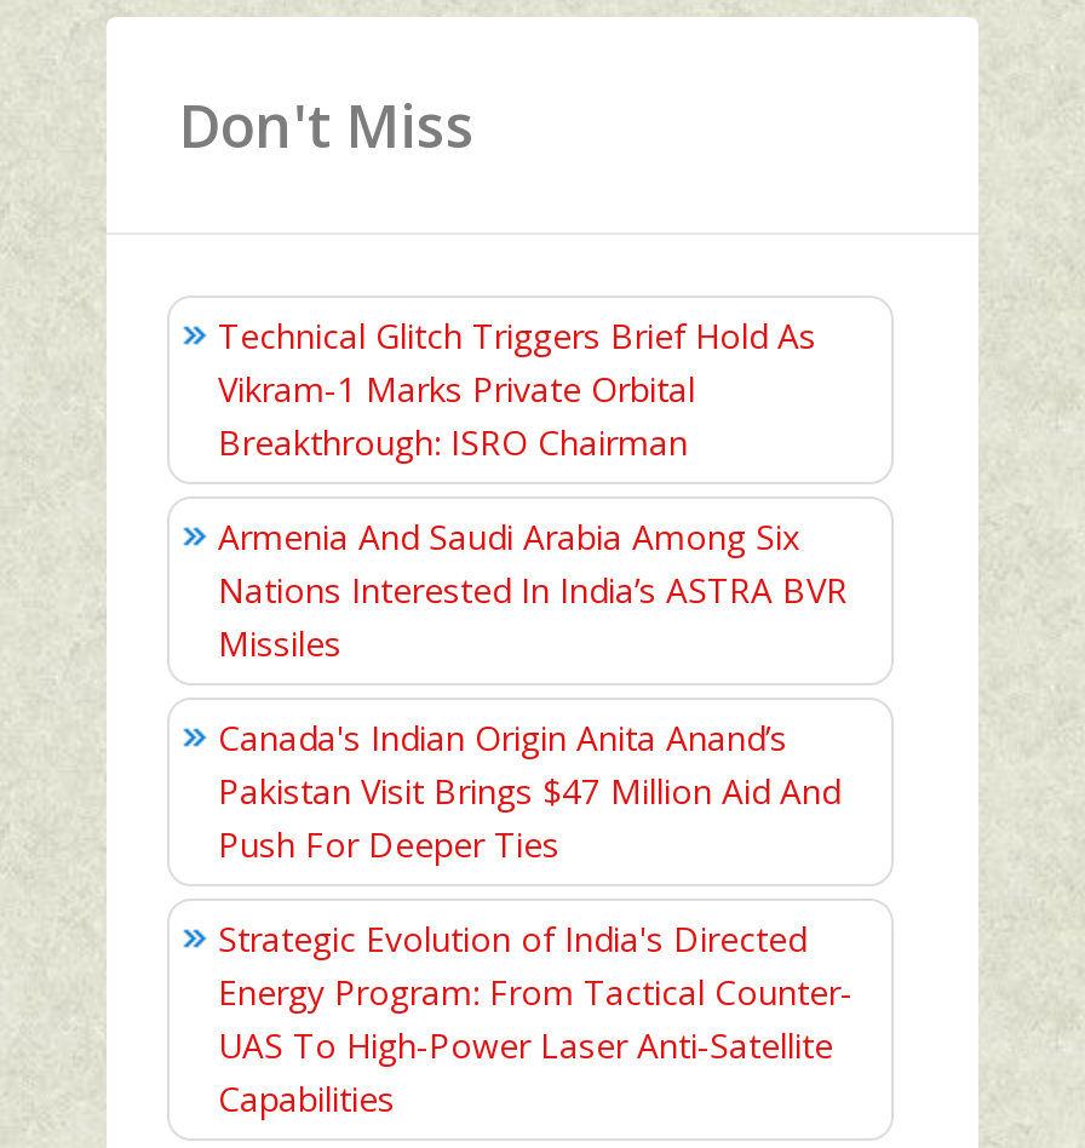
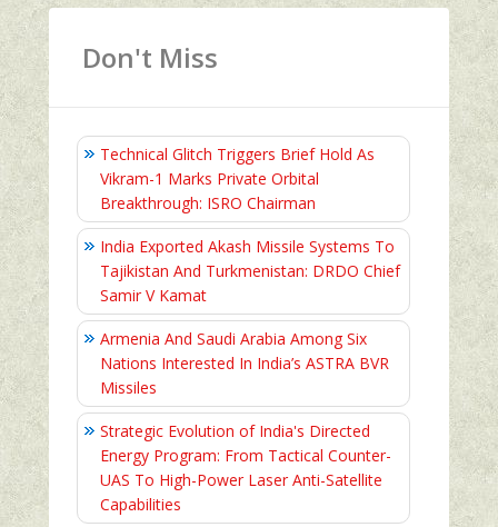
+ India Exported Akash Missile Systems To
+ Tajikistan And Turkmenistan: DRDO Chief
+ Samir V Kamat

moved down: Armenia And Saudi Arabia Among Six | Nations Interested In India’s ASTRA BVR | Missiles

- Canada's Indian Origin Anita Anand’s
- Pakistan Visit Brings $47 Million Aid And
- Push For Deeper Ties
